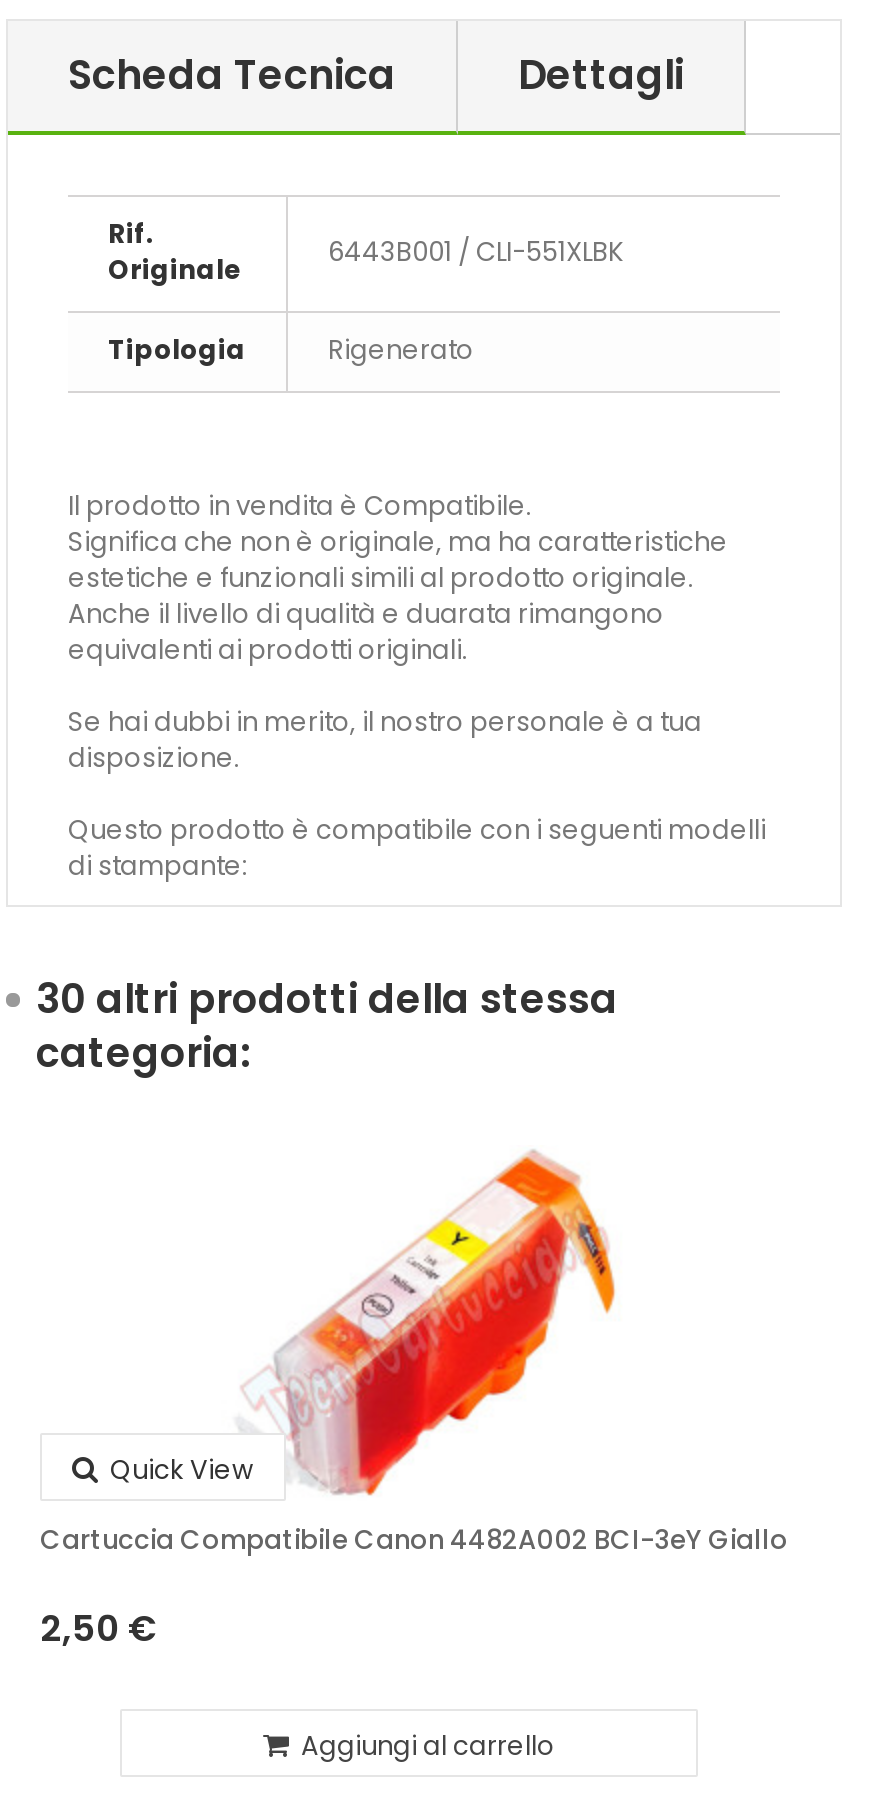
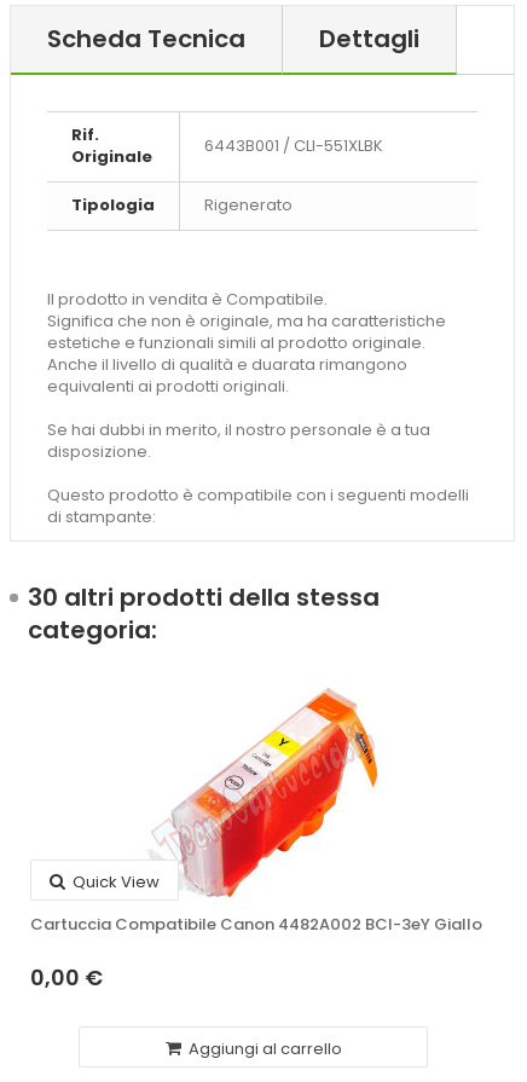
- 2,50 €
+ 0,00 €
